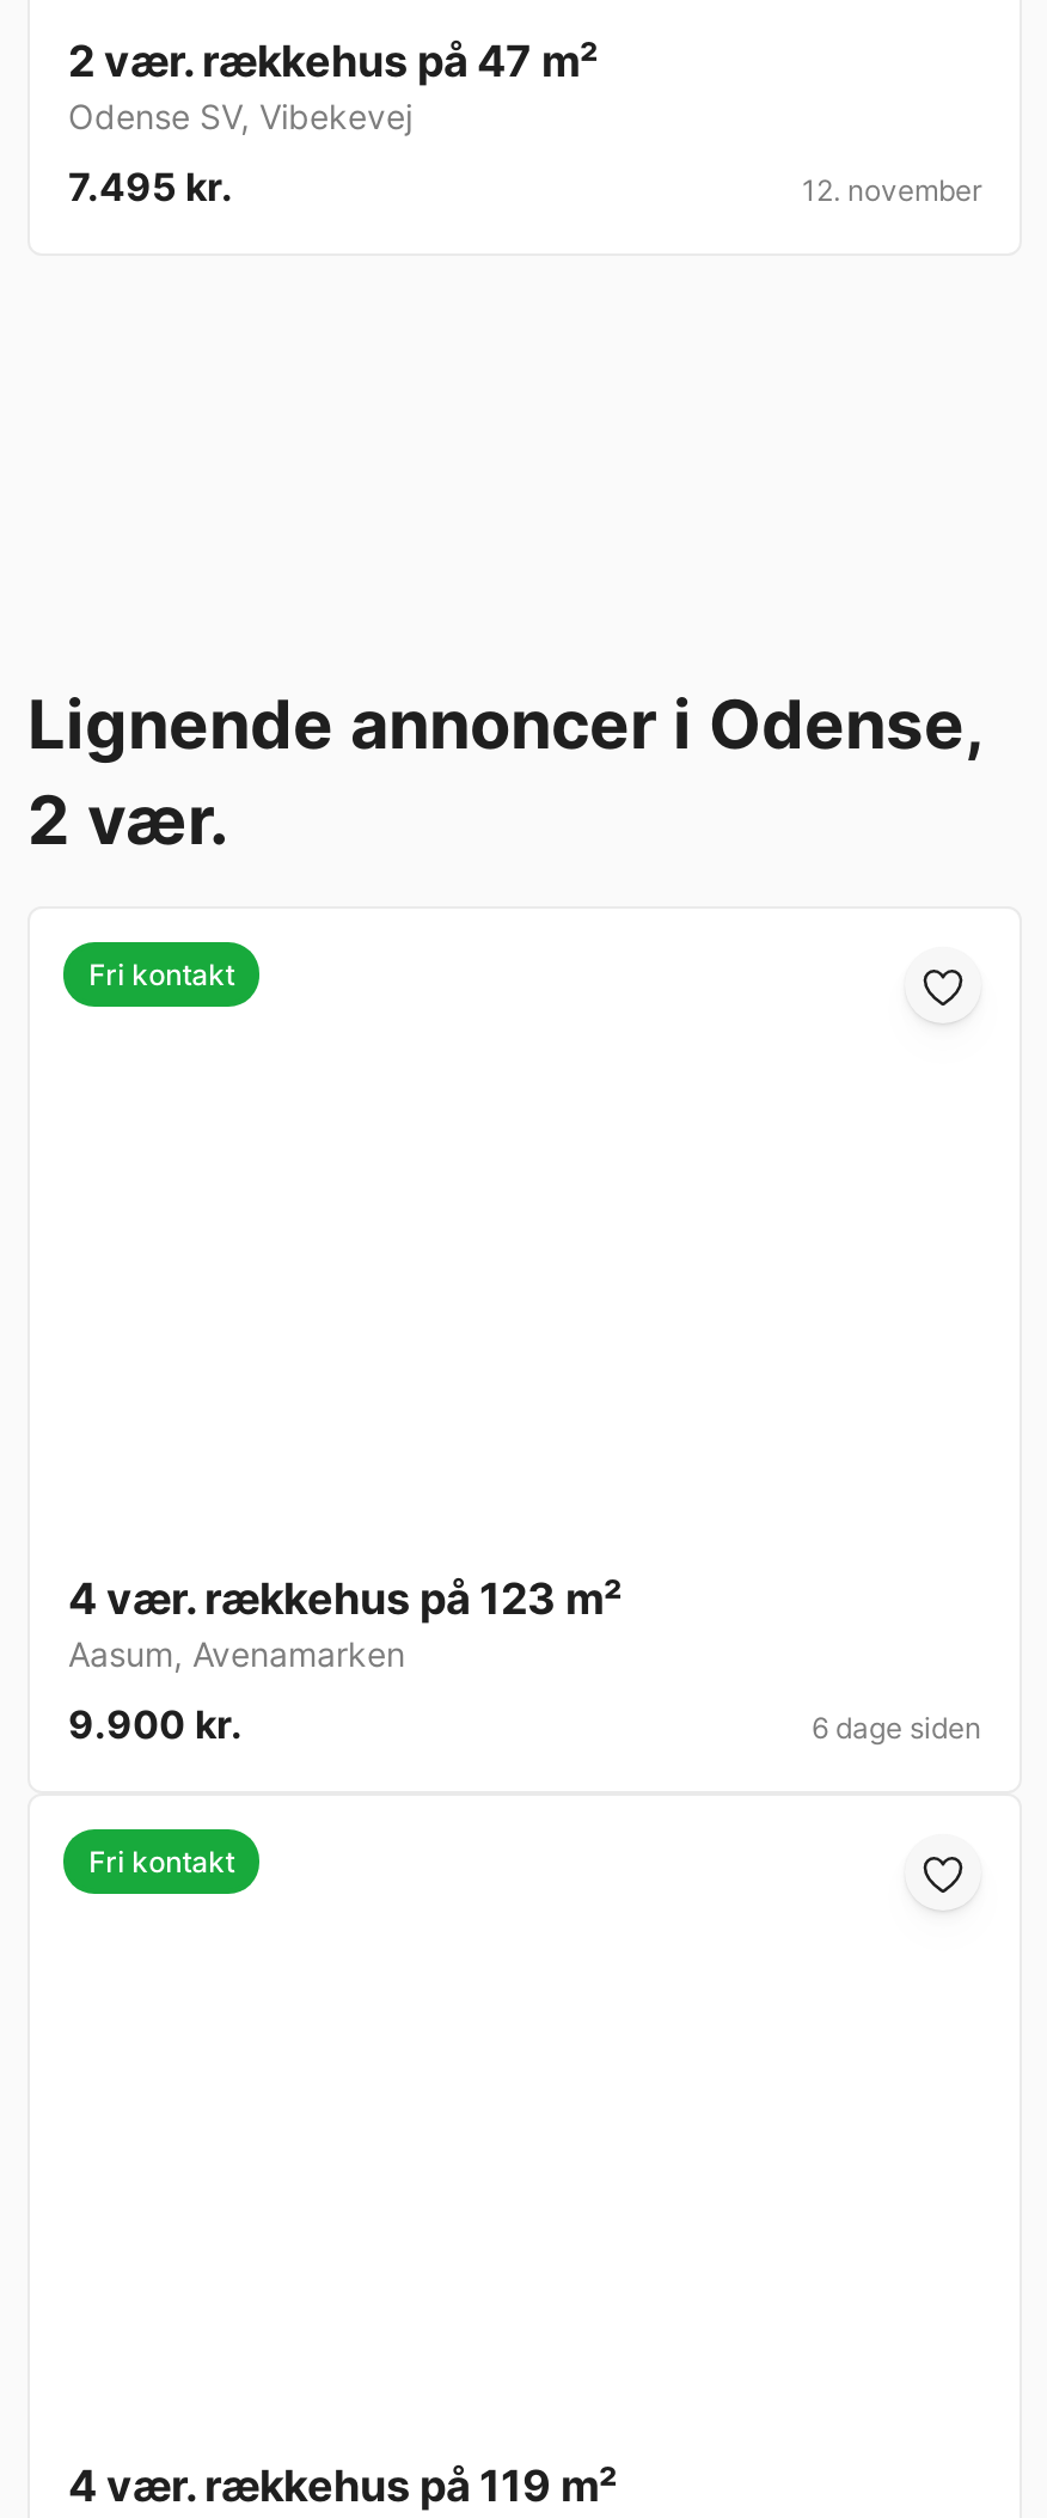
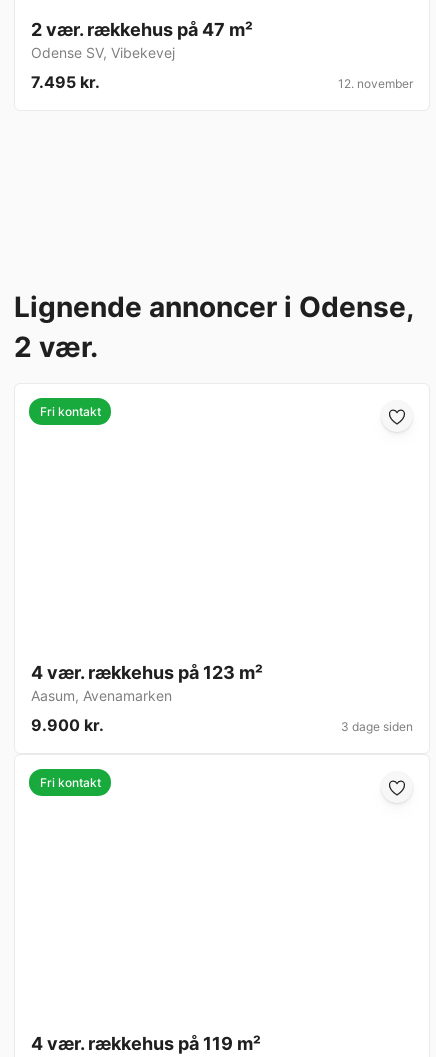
- 6 dage siden
+ 3 dage siden
